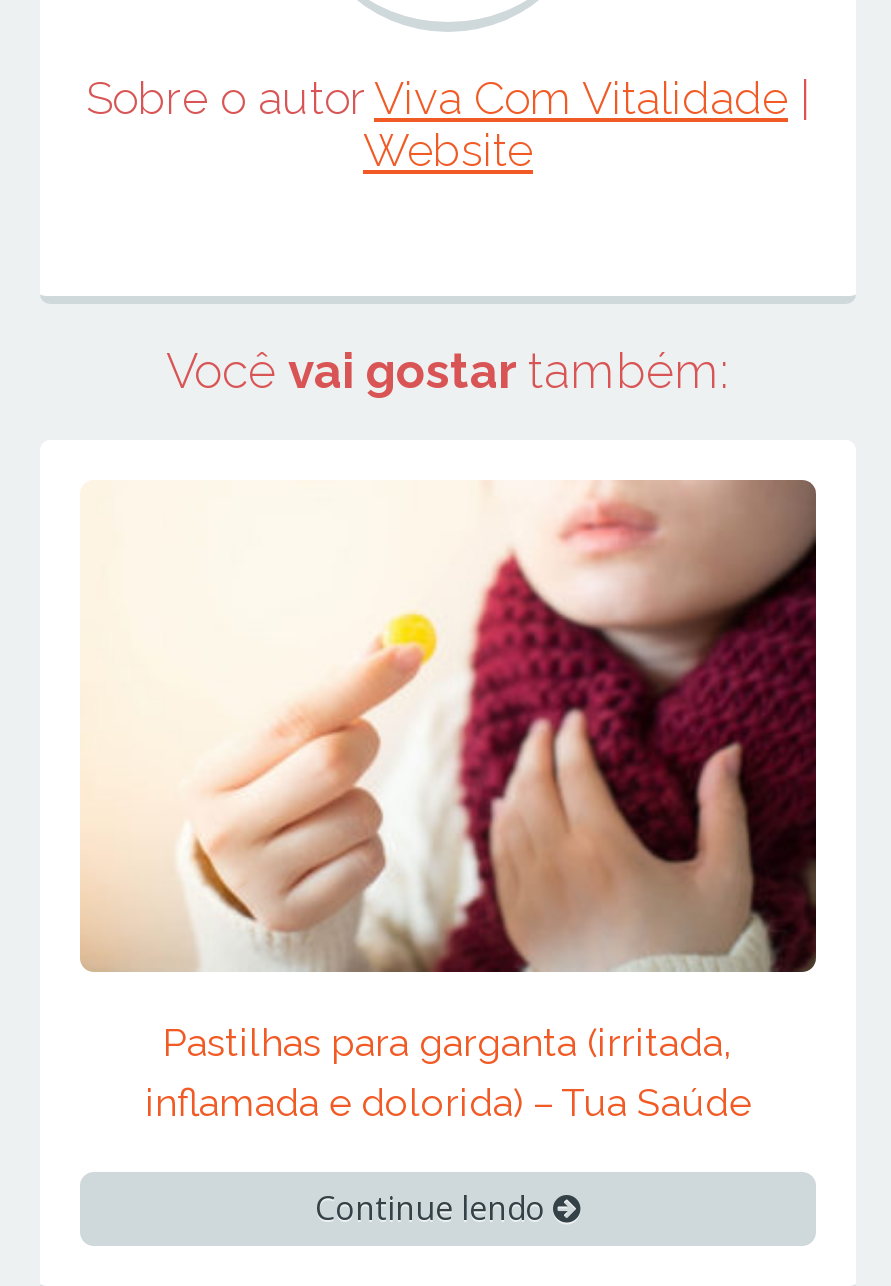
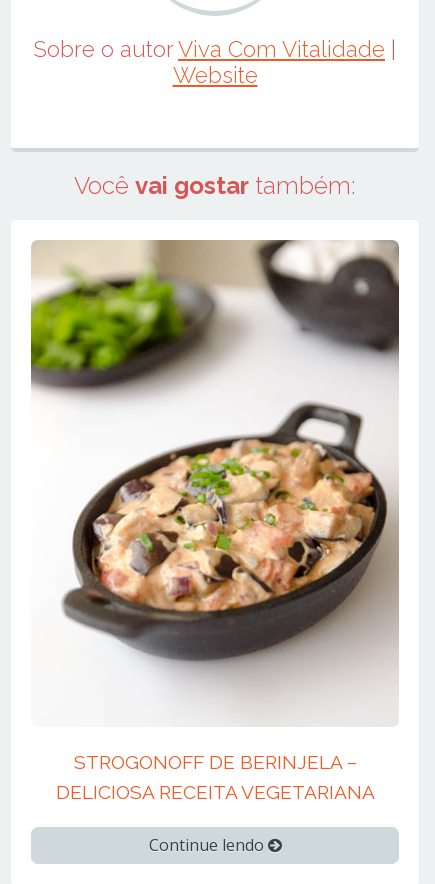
- [image]
- Pastilhas para garganta (irritada,
- inflamada e dolorida) – Tua Saúde
+ [image]
+ STROGONOFF DE BERINJELA –
+ DELICIOSA RECEITA VEGETARIANA
